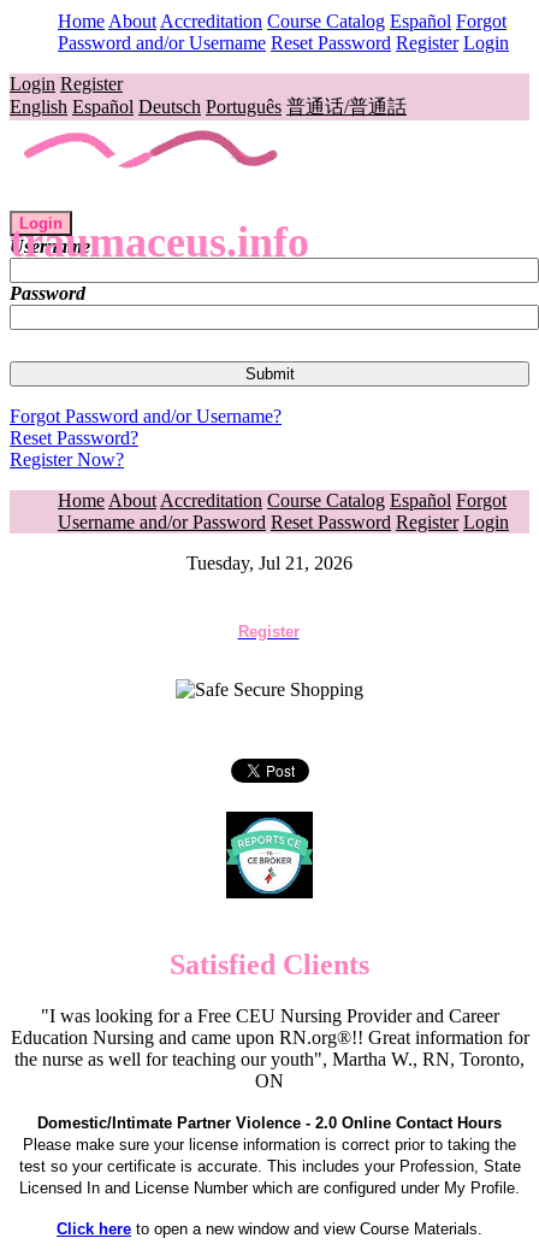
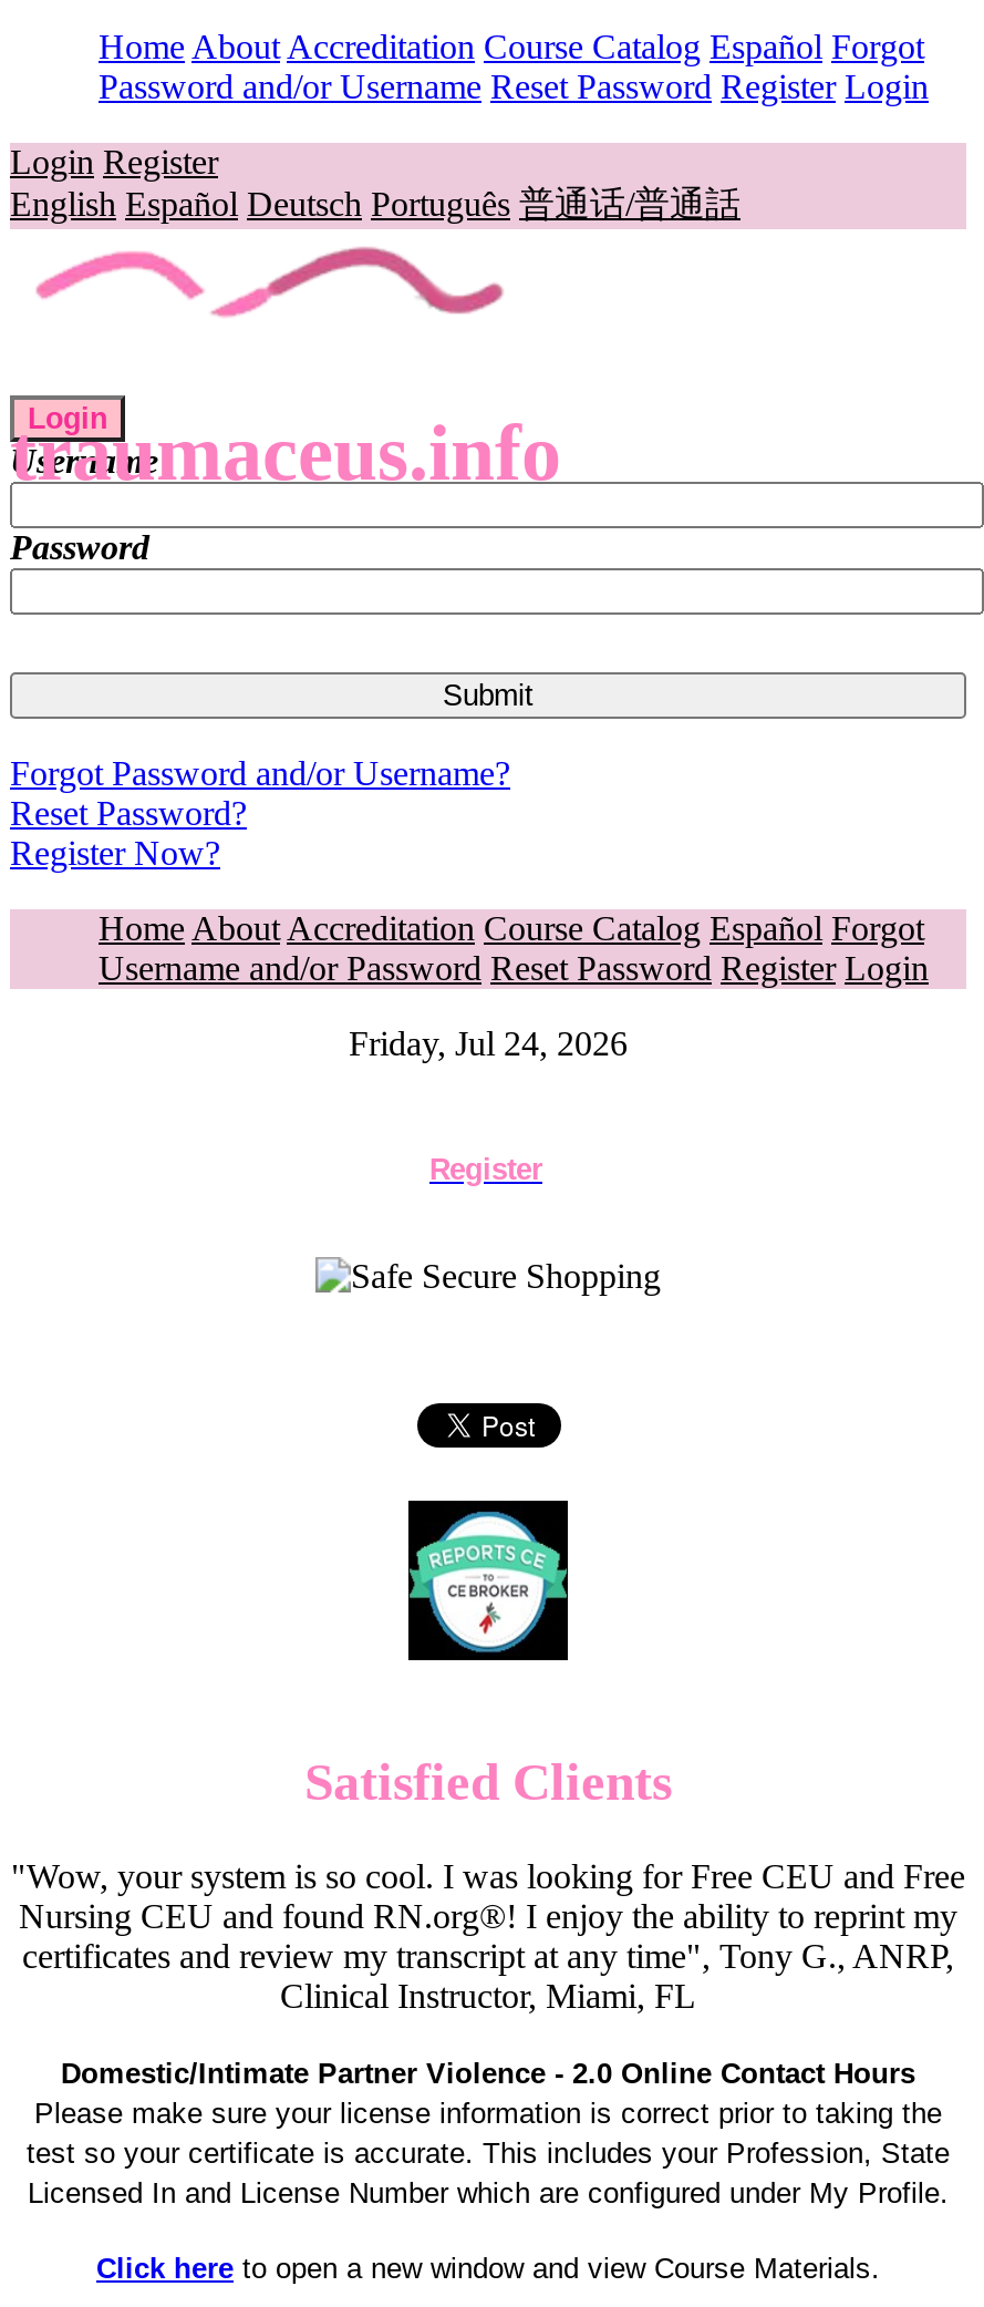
- Tuesday, Jul 21, 2026
+ Friday, Jul 24, 2026

- "I was looking for a Free CEU Nursing Provider and Career
- Education Nursing and came upon RN.org®!! Great information for
- the nurse as well for teaching our youth", Martha W., RN, Toronto,
- ON
+ "Wow, your system is so cool. I was looking for Free CEU and Free
+ Nursing CEU and found RN.org®! I enjoy the ability to reprint my
+ certificates and review my transcript at any time", Tony G., ANRP,
+ Clinical Instructor, Miami, FL
